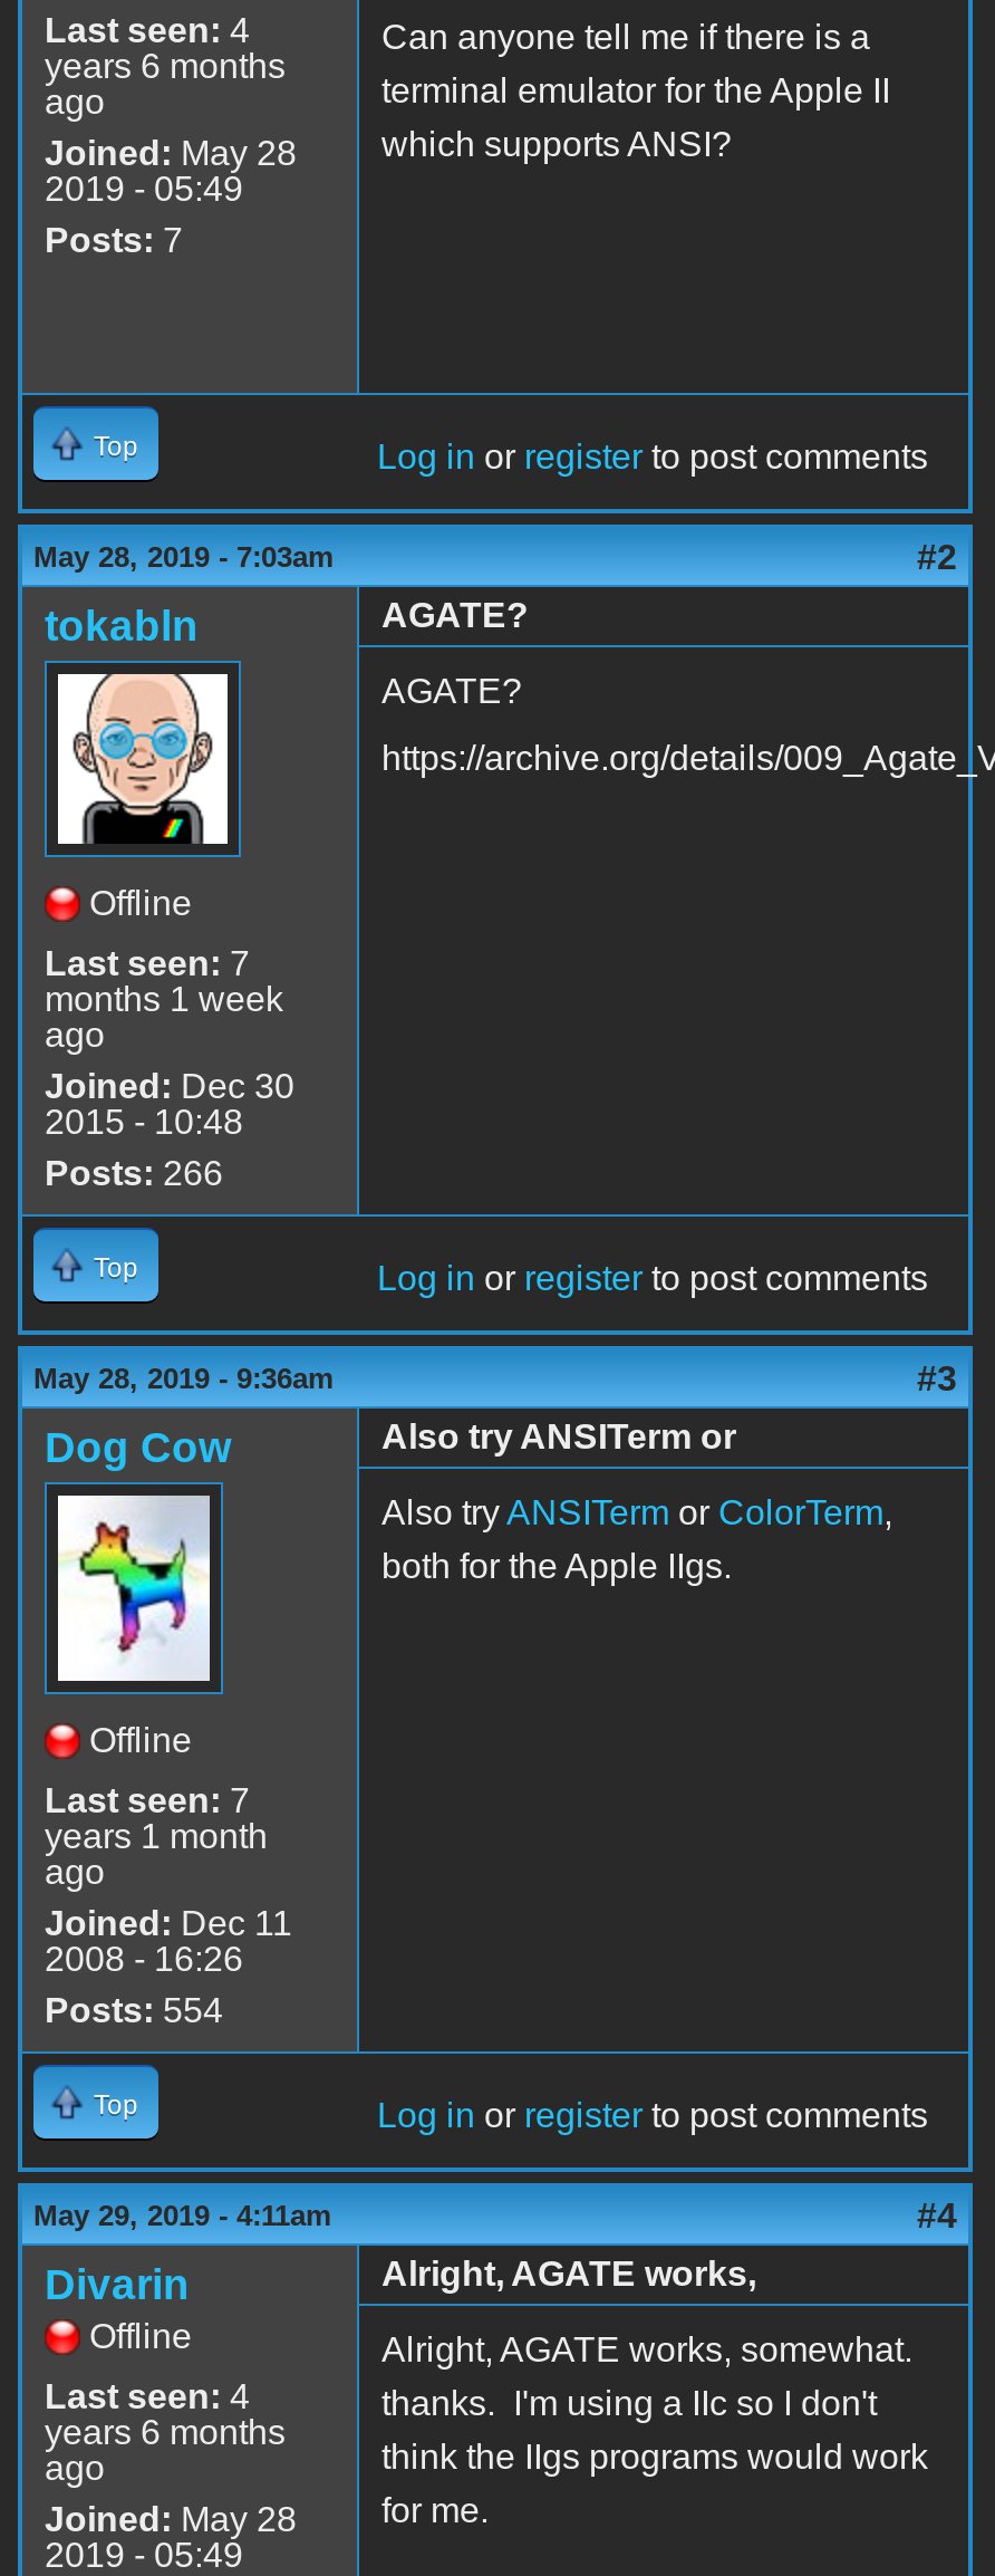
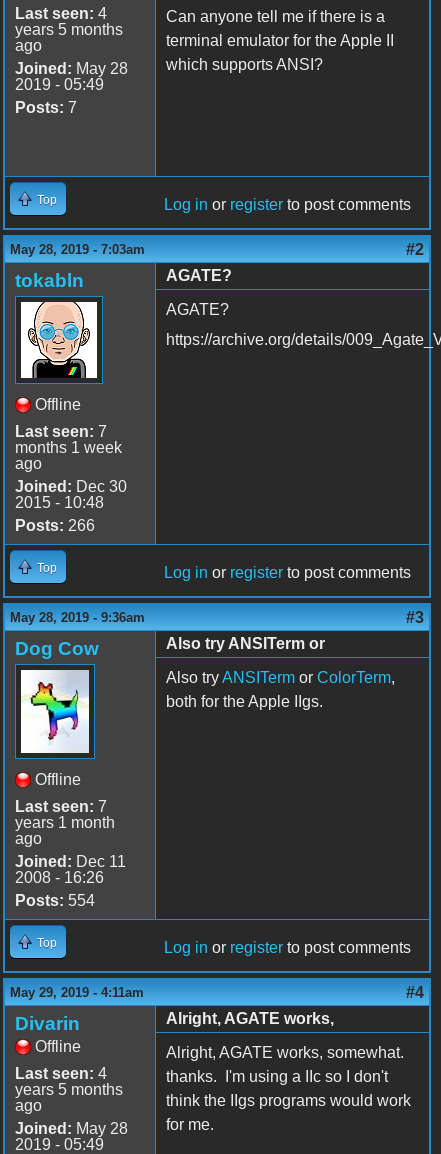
- years 6 months
+ years 5 months

- years 6 months
+ years 5 months
